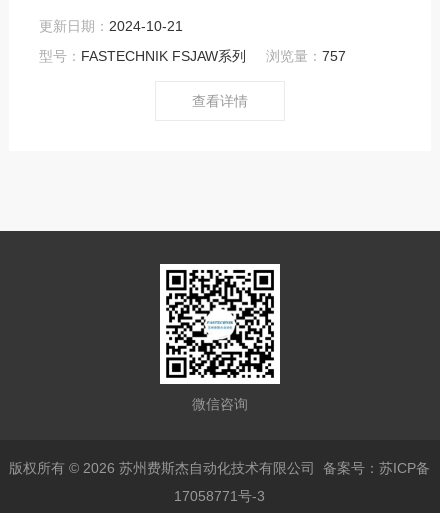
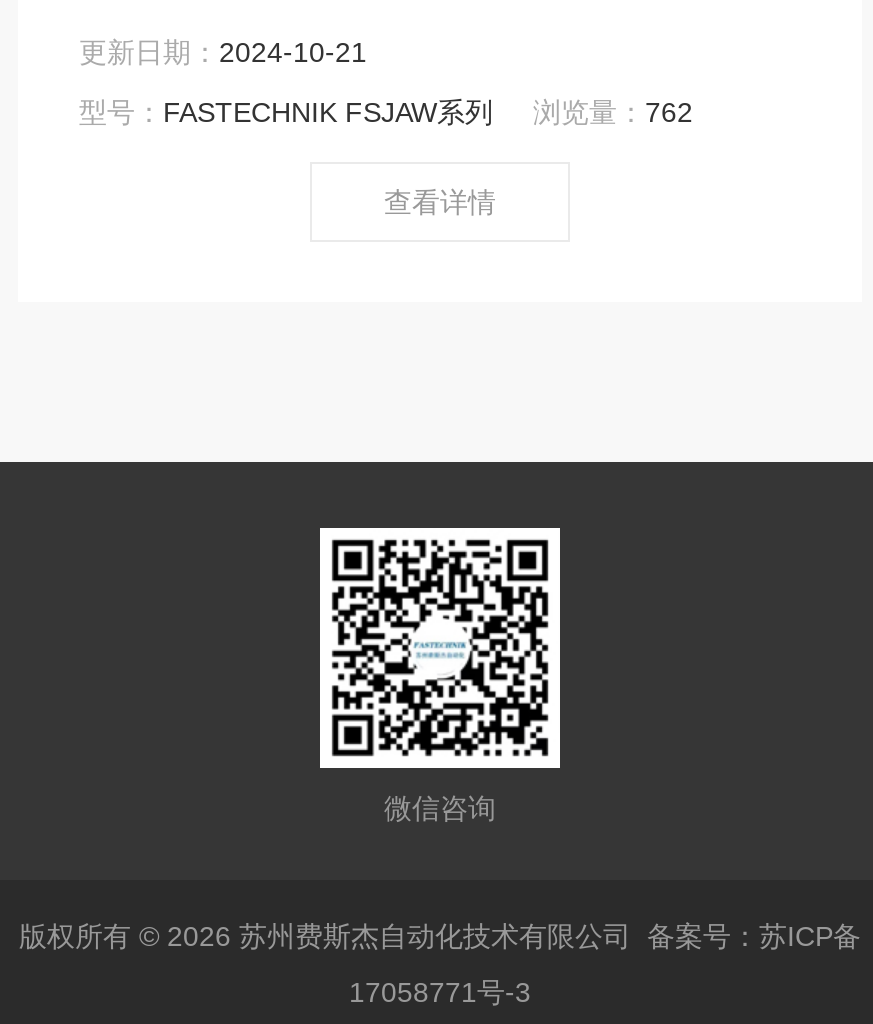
- 浏览量：757
+ 浏览量：762
